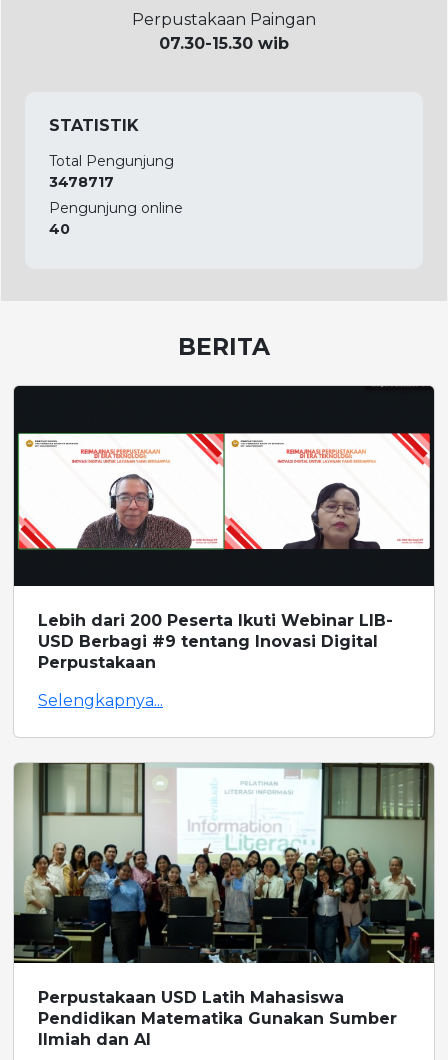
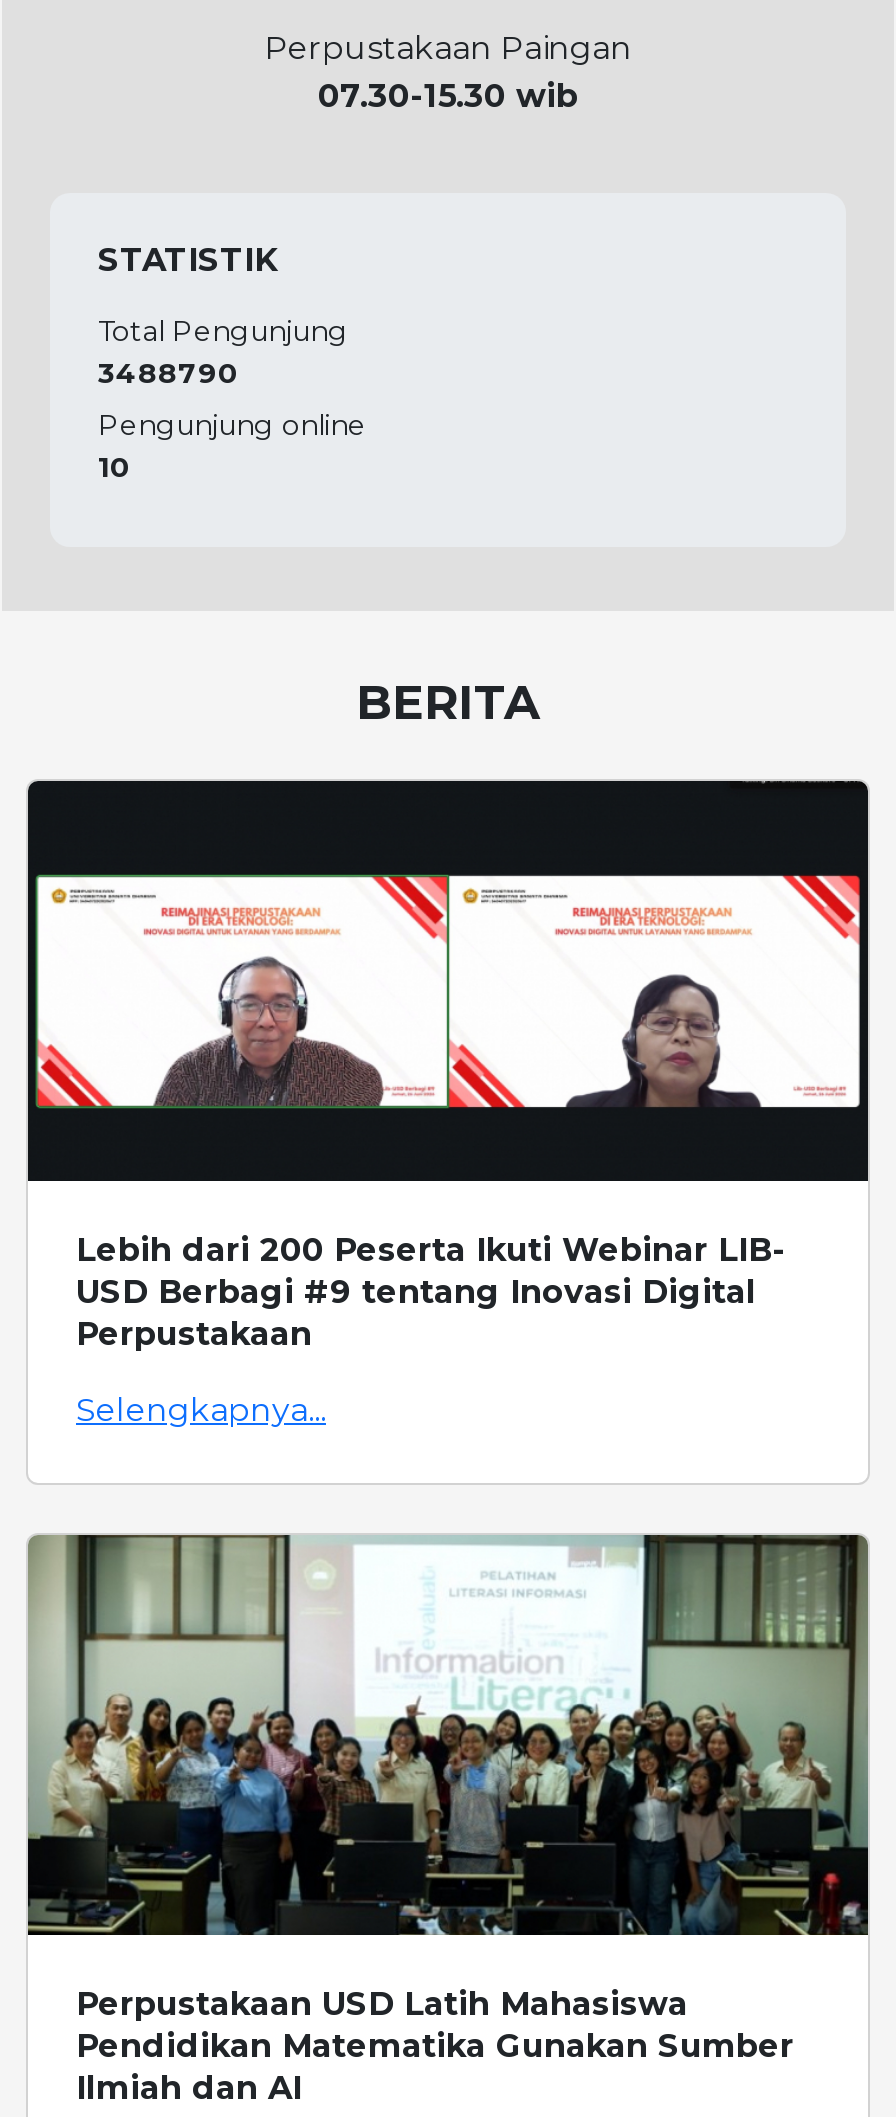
- 3478717
+ 3488790

- 40
+ 10
